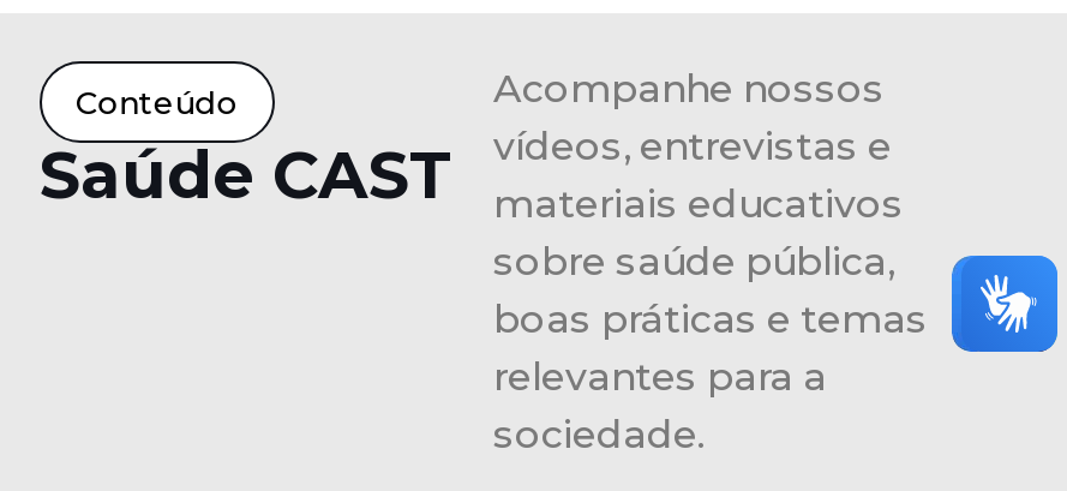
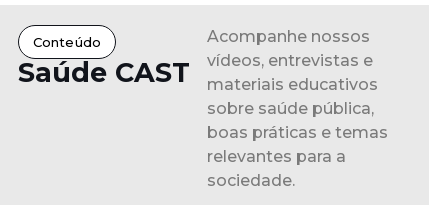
- [image]
